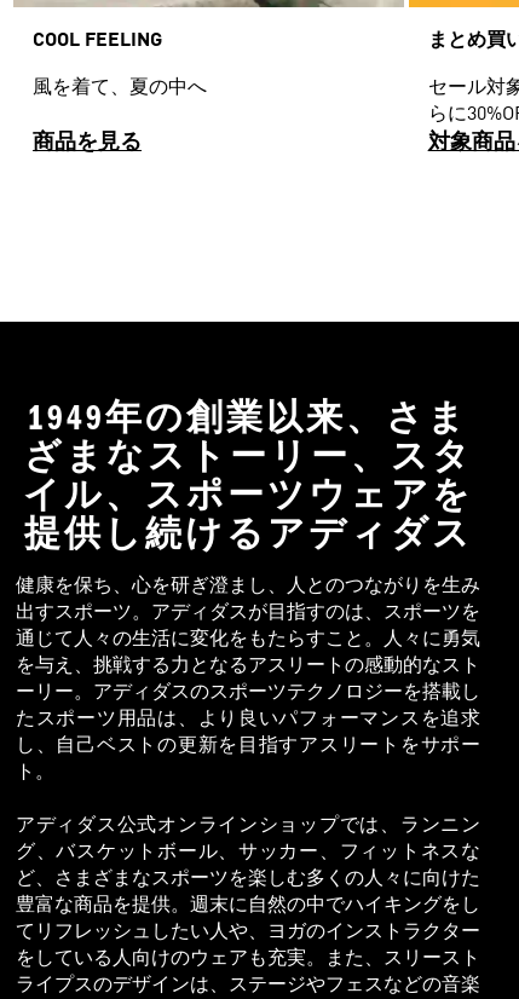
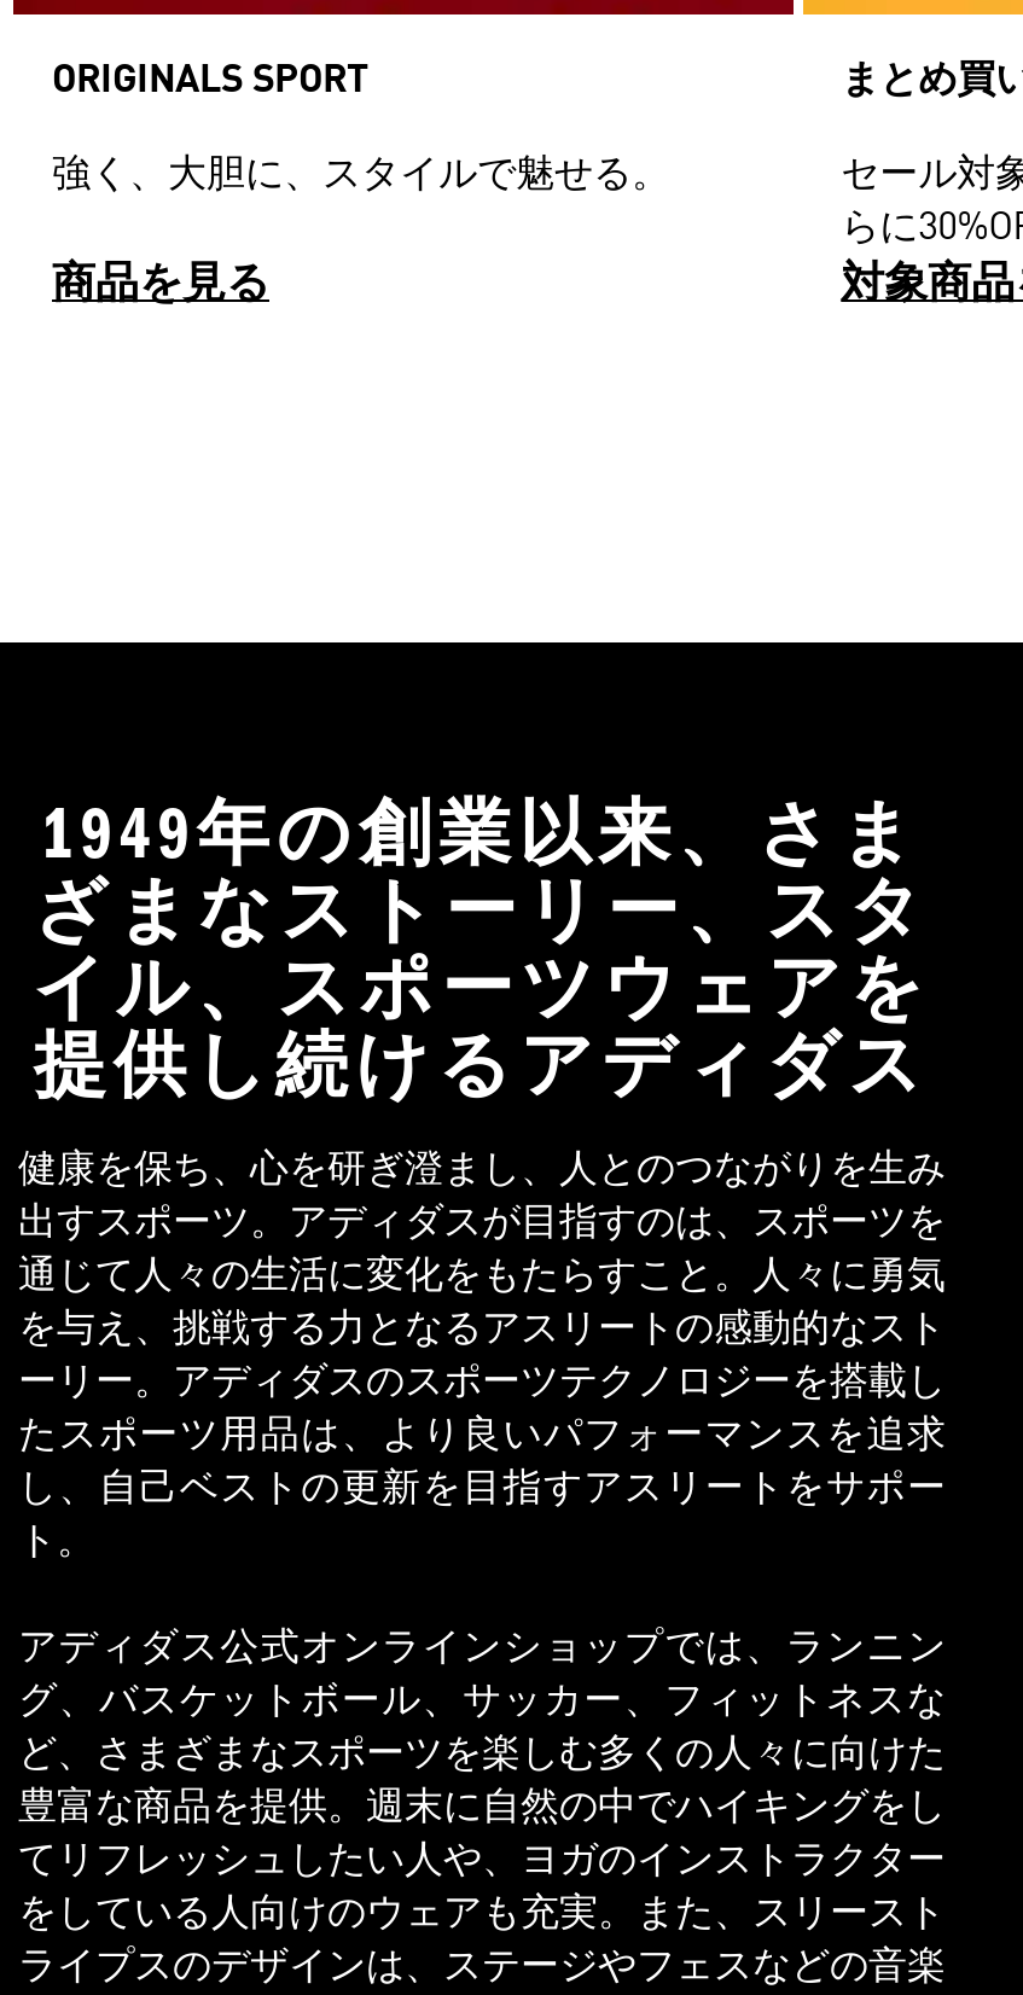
- COOL FEELING
+ ORIGINALS SPORT

- 風を着て、夏の中へ
+ 強く、大胆に、スタイルで魅せる。
